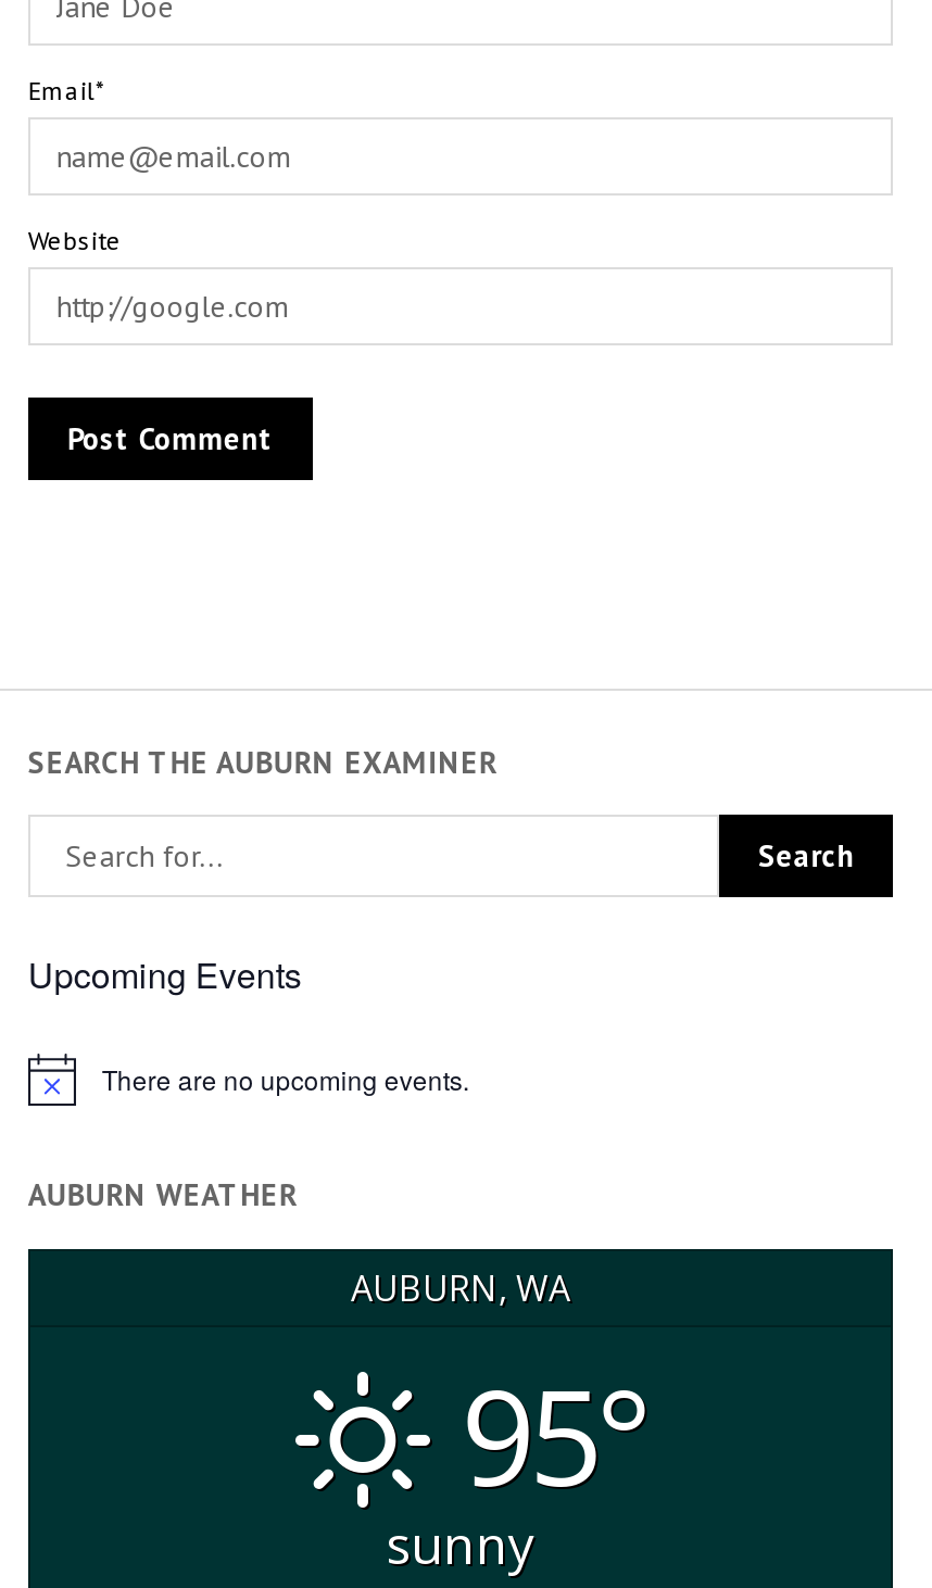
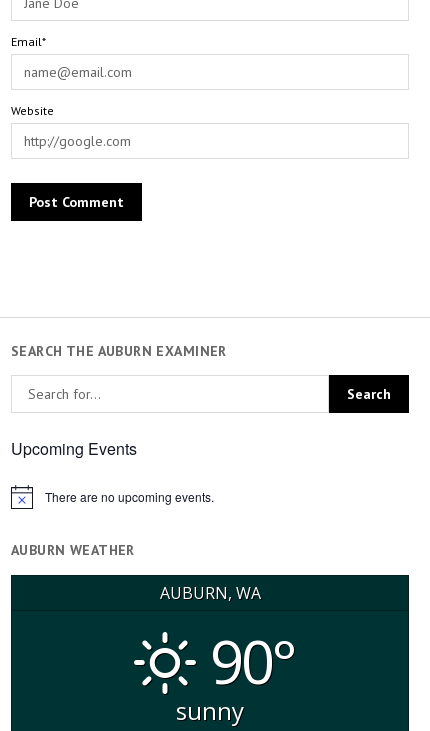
- 95°
+ 90°
